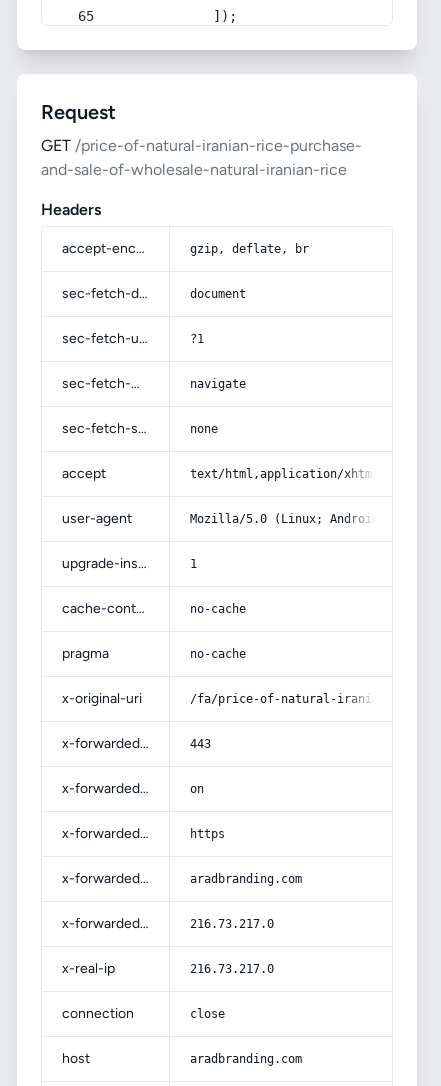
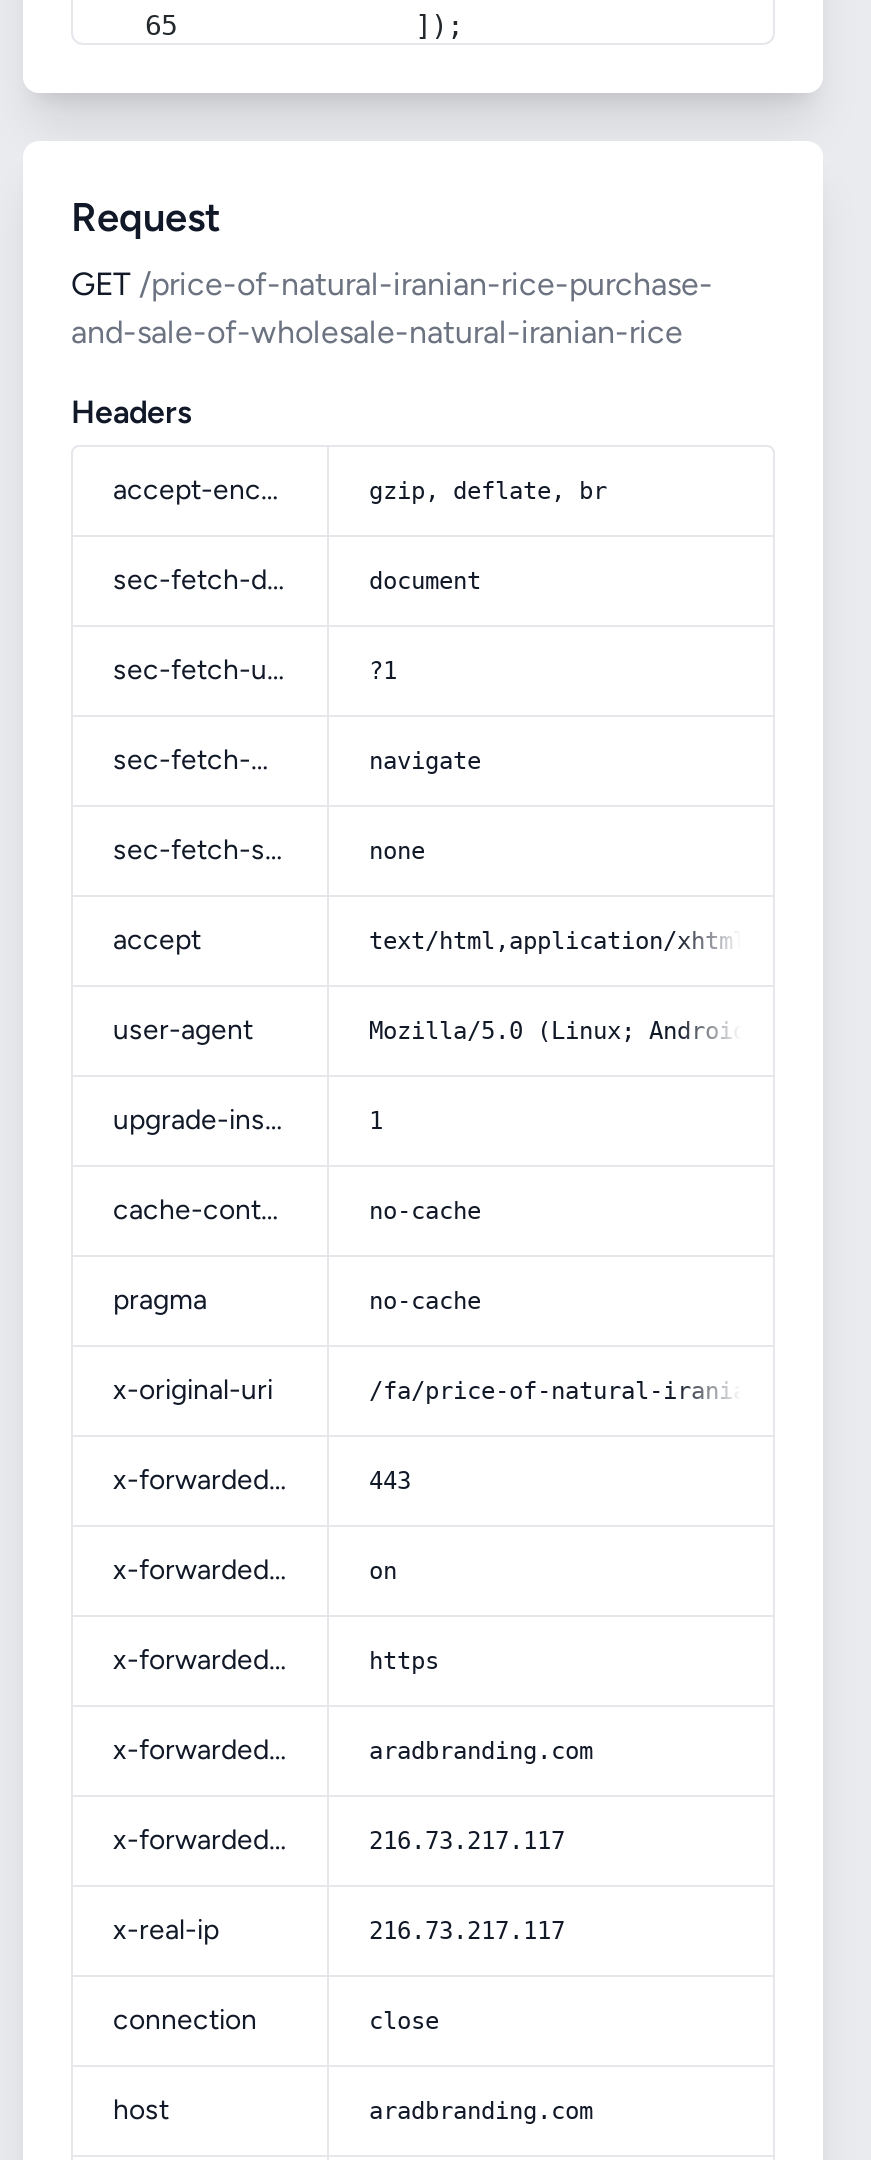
- 216.73.217.0
+ 216.73.217.117

- 216.73.217.0
+ 216.73.217.117
